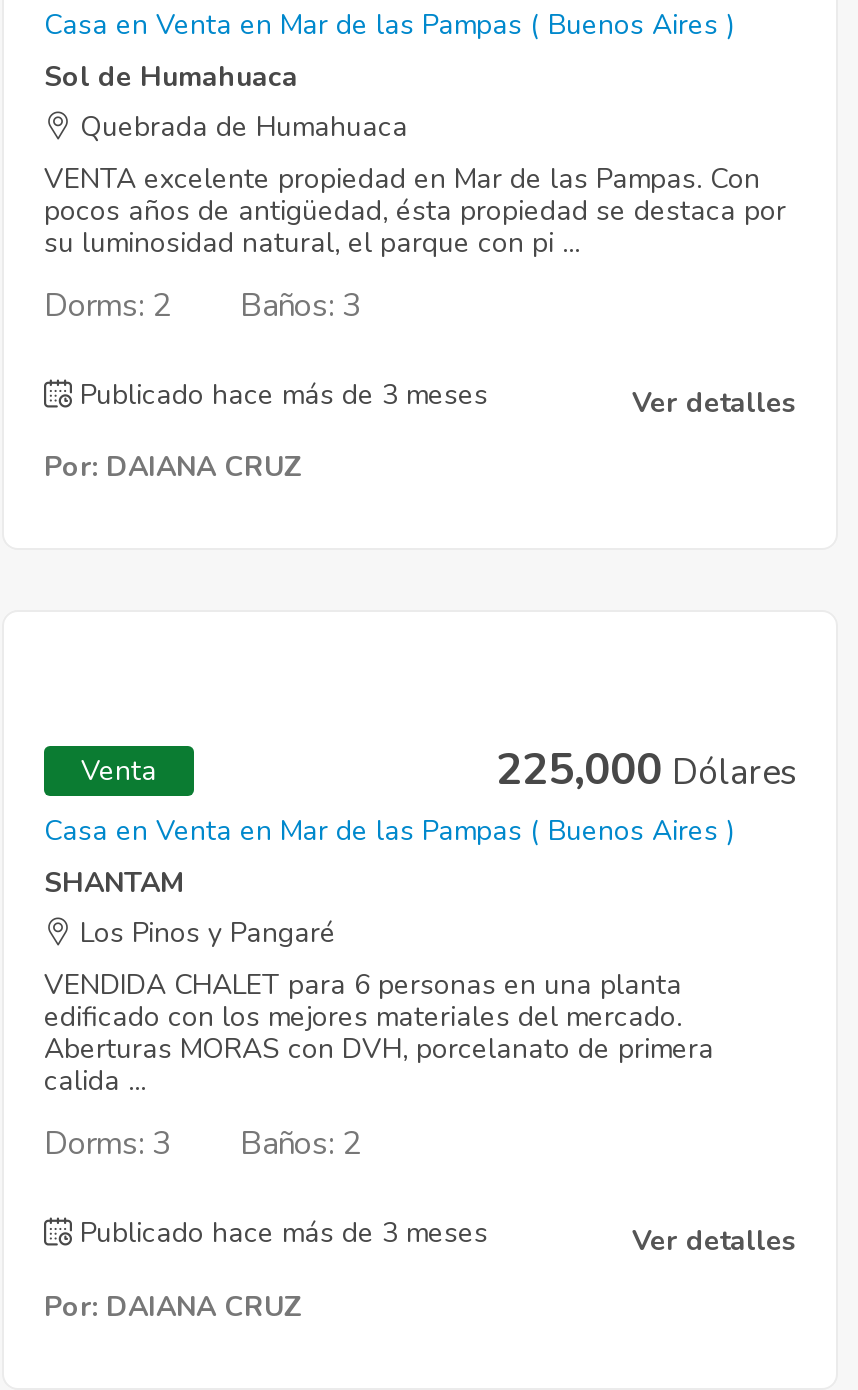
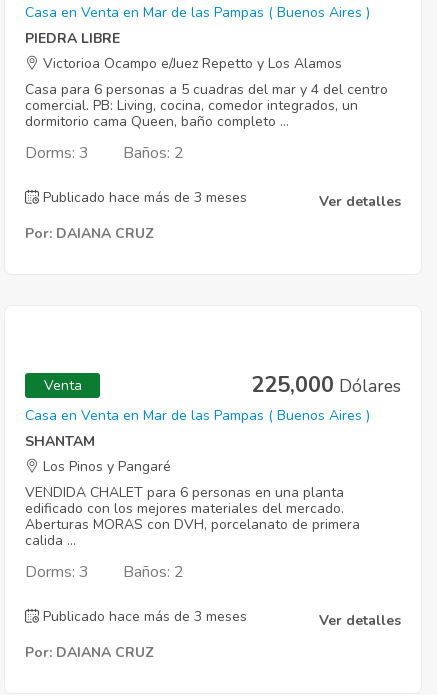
- Sol de Humahuaca
- Quebrada de Humahuaca
- VENTA excelente propiedad en Mar de las Pampas. Con
- pocos años de antigüedad, ésta propiedad se destaca por
- su luminosidad natural, el parque con pi ...
+ PIEDRA LIBRE
+ Victorioa Ocampo e/Juez Repetto y Los Alamos
+ Casa para 6 personas a 5 cuadras del mar y 4 del centro
+ comercial. PB: Living, cocina, comedor integrados, un
+ dormitorio cama Queen, baño completo ...

- Dorms: 2
- Baños: 3
+ Dorms: 3
+ Baños: 2
